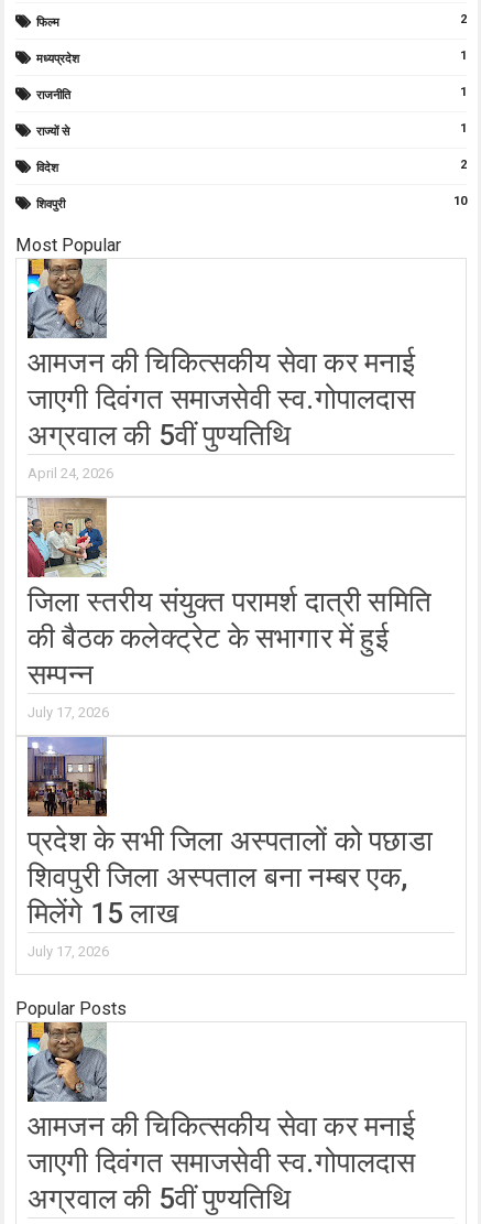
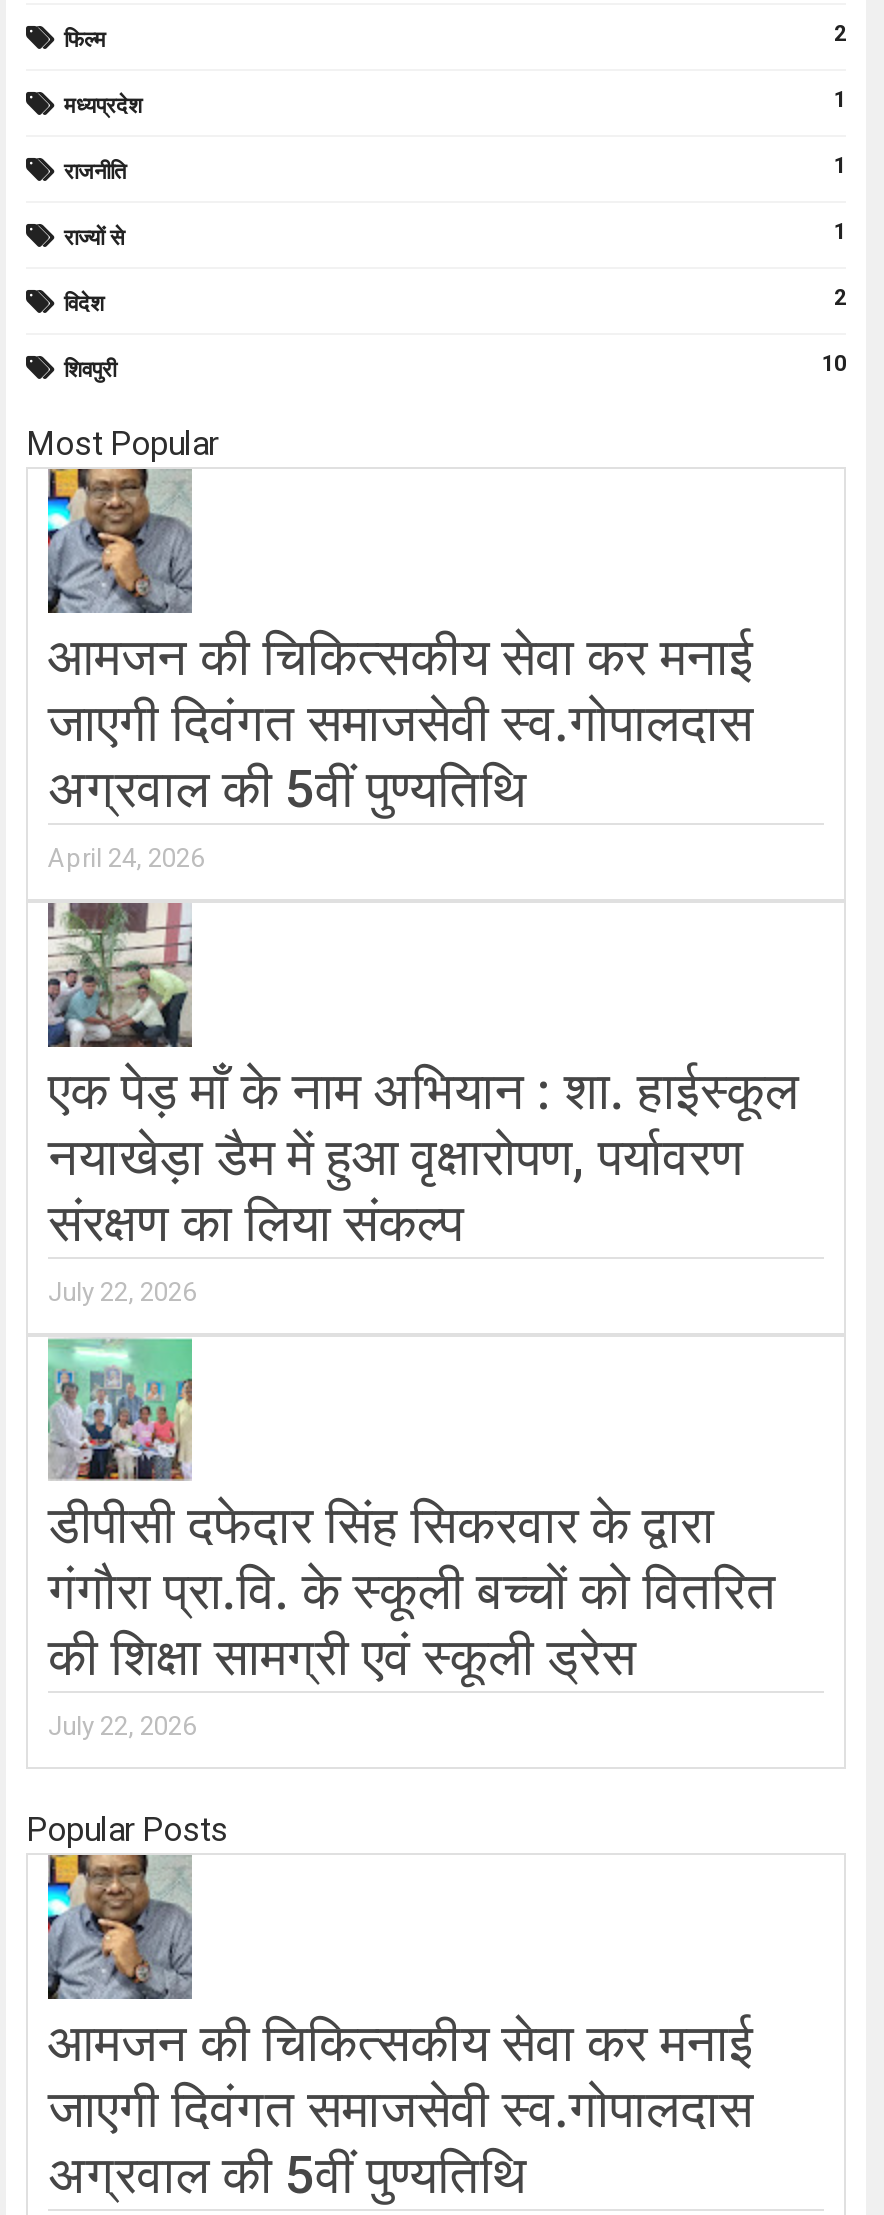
- [image]
- जिला स्तरीय संयुक्त परामर्श दात्री समिति
- की बैठक कलेक्ट्रेट के सभागार में हुई
- सम्पन्न
- July 17, 2026
+ [image]
+ एक पेड़ माँ के नाम अभियान : शा. हाईस्कूल
+ नयाखेड़ा डैम में हुआ वृक्षारोपण, पर्यावरण
+ संरक्षण का लिया संकल्प
+ July 22, 2026

- [image]
- प्रदेश के सभी जिला अस्पतालों को पछाडा
- शिवपुरी जिला अस्पताल बना नम्बर एक,
- मिलेंगे 15 लाख
- July 17, 2026
+ [image]
+ डीपीसी दफेदार सिंह सिकरवार के द्वारा
+ गंगौरा प्रा.वि. के स्कूली बच्चों को वितरित
+ की शिक्षा सामग्री एवं स्कूली ड्रेस
+ July 22, 2026
